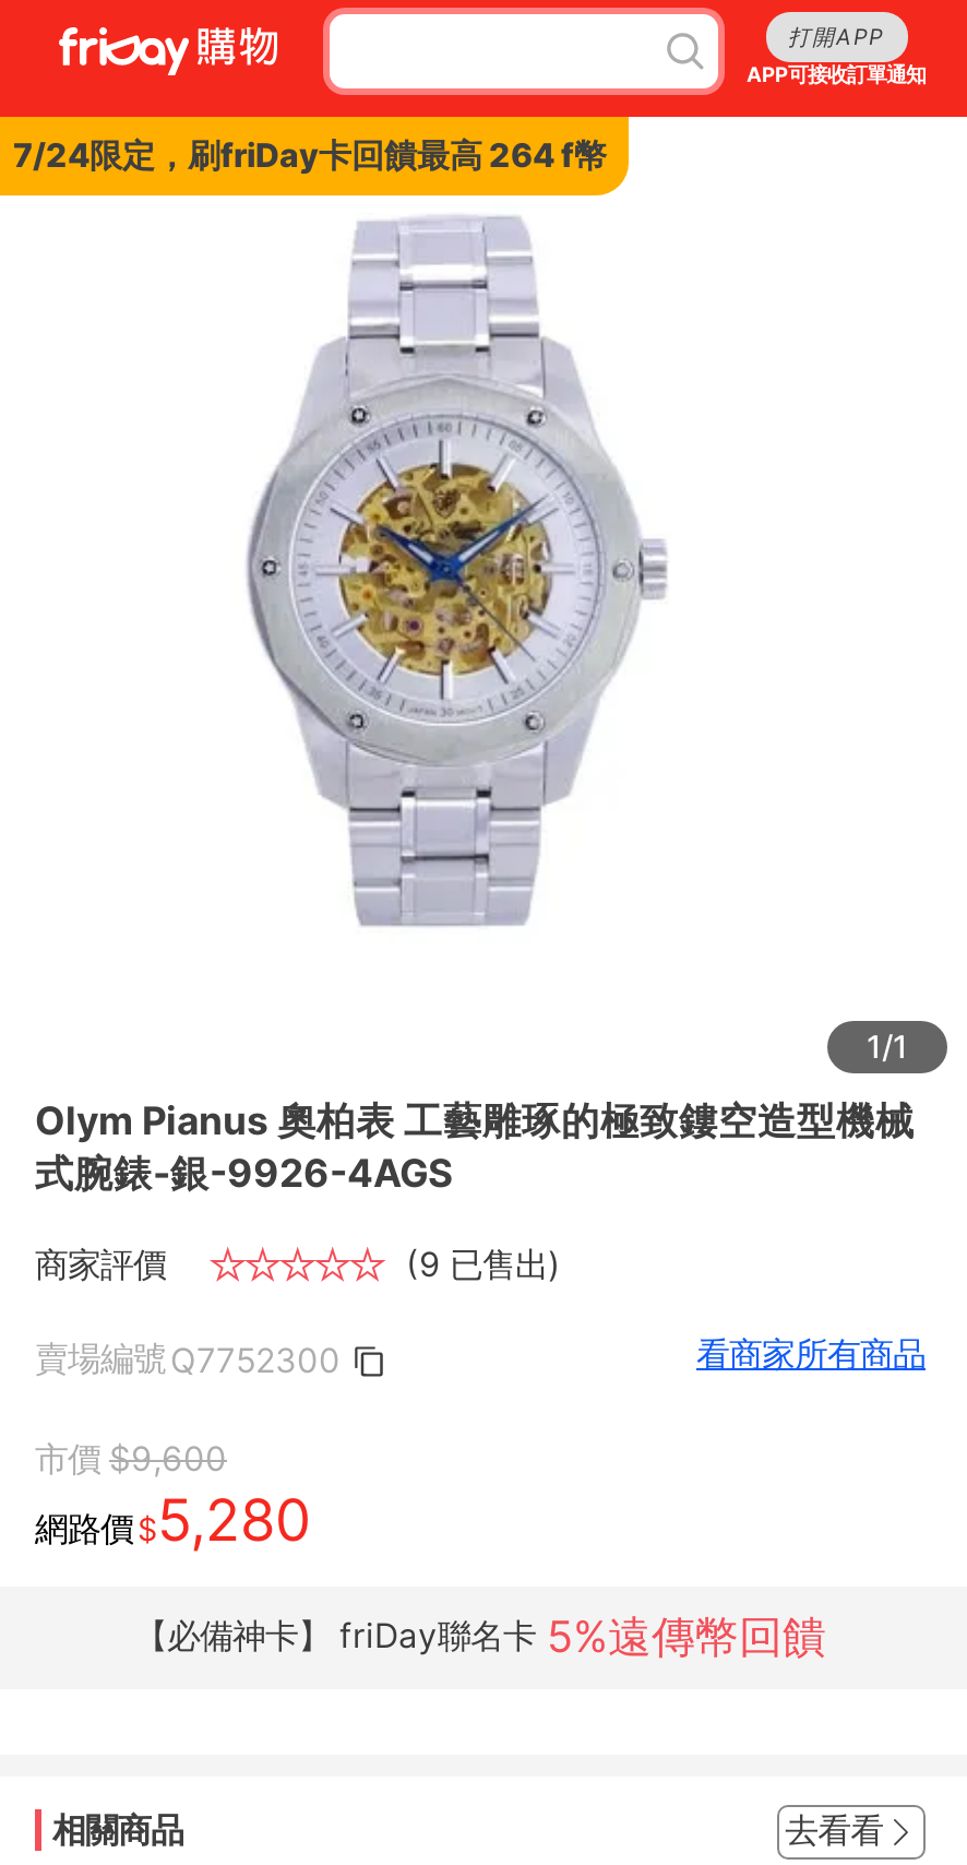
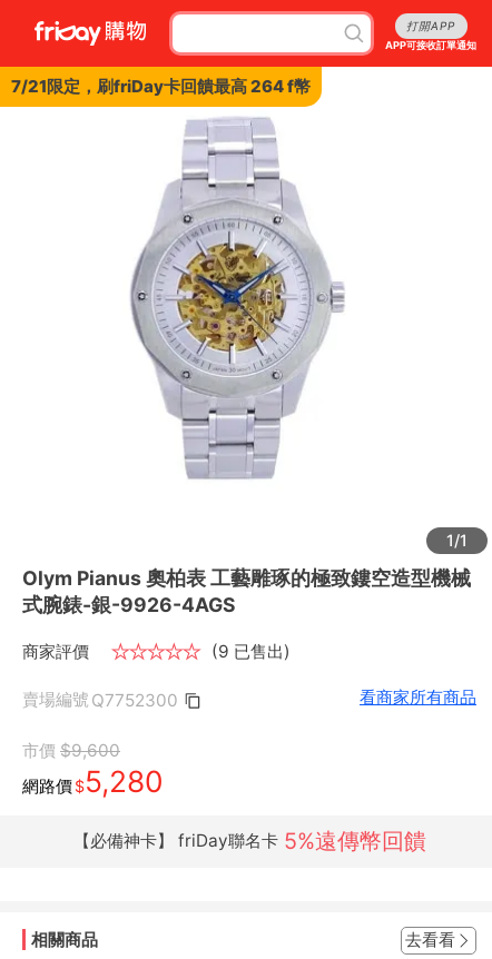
- 7/24限定，刷friDay卡回饋最高 264 f幣
+ 7/21限定，刷friDay卡回饋最高 264 f幣
